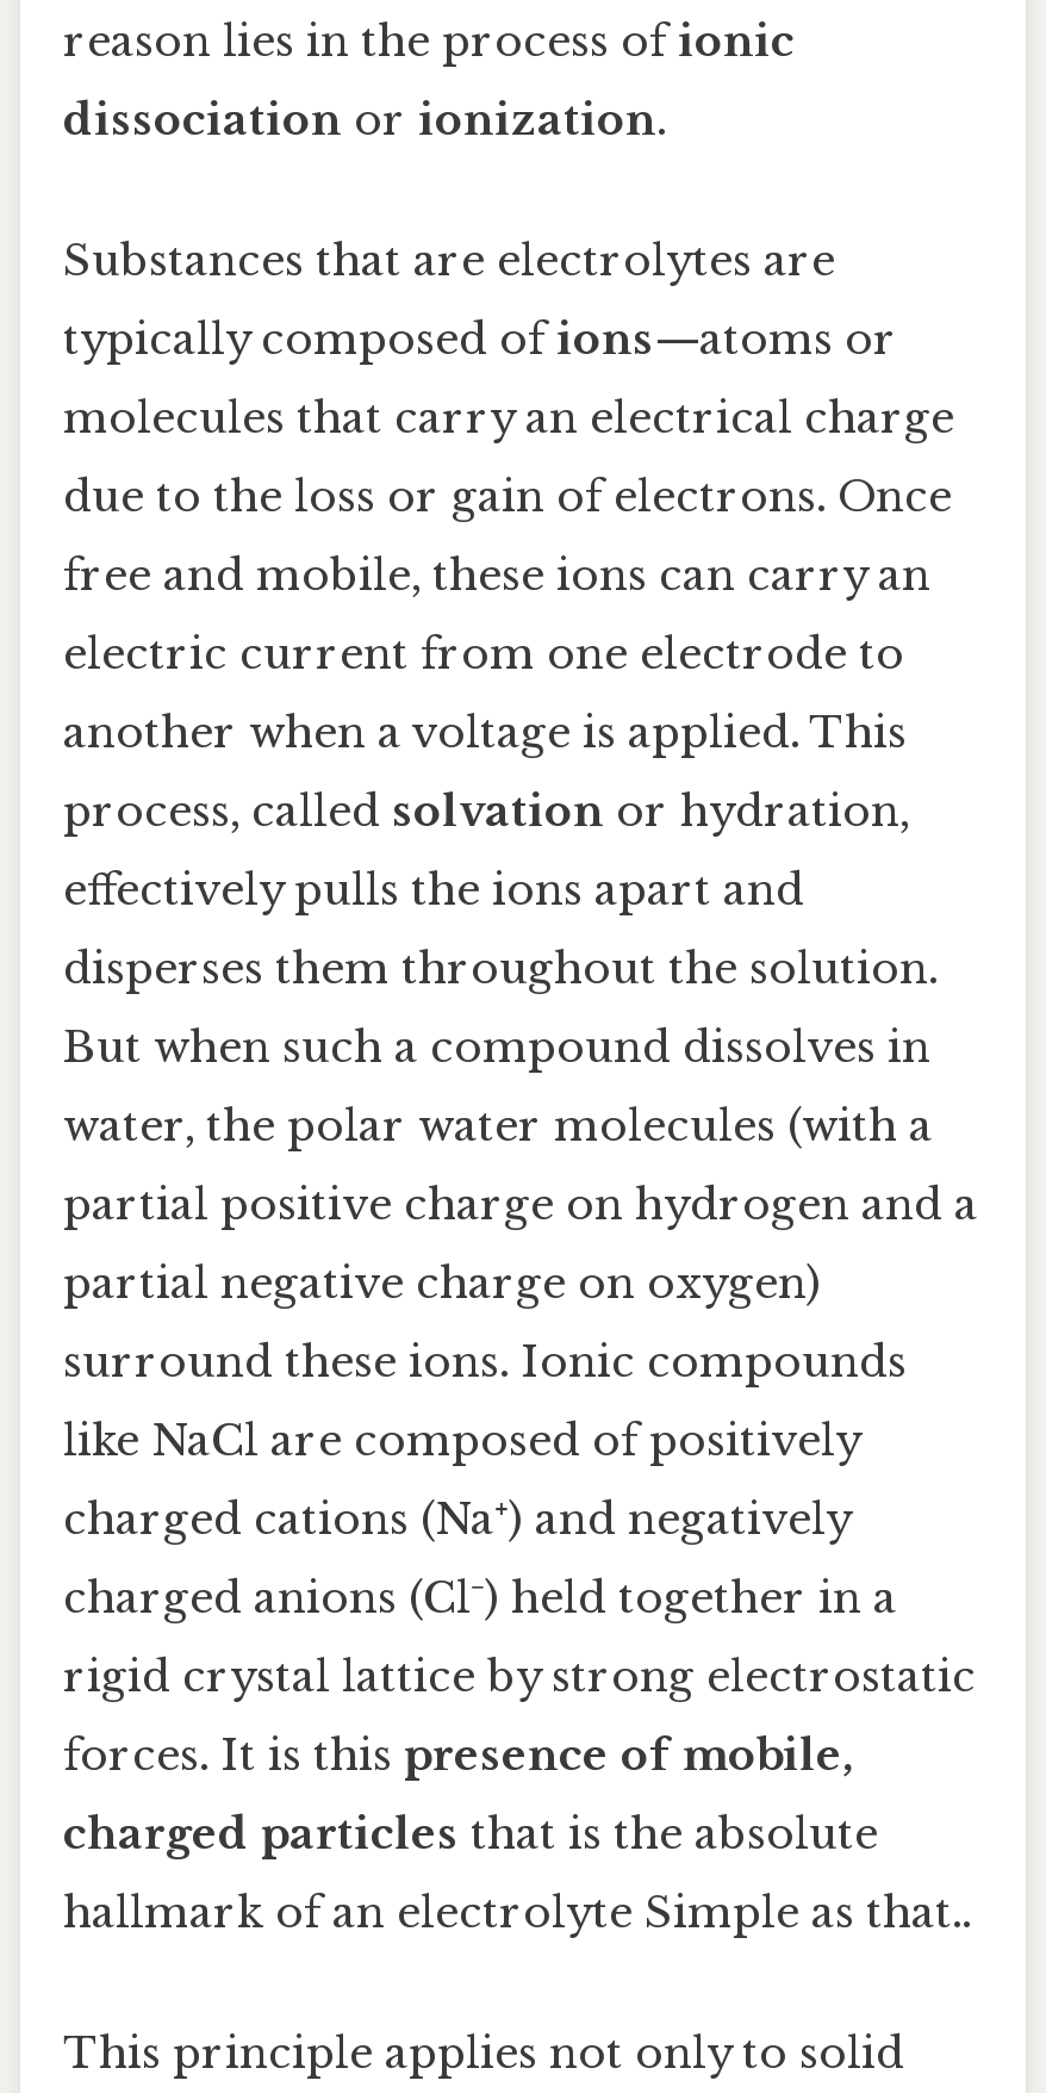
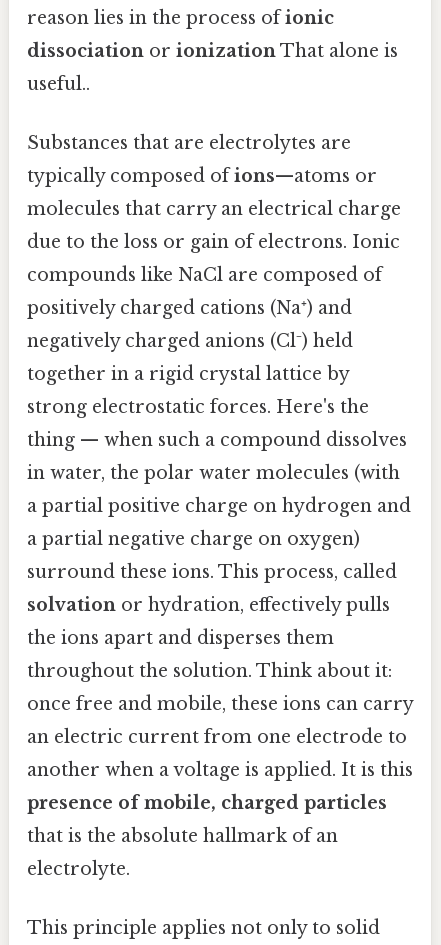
- dissociation or ionization.
+ dissociation or ionization That alone is
+ useful..

- due to the loss or gain of electrons. Once
- free and mobile, these ions can carry an
- electric current from one electrode to
- another when a voltage is applied. This
- process, called solvation or hydration,
- effectively pulls the ions apart and
- disperses them throughout the solution.
- But when such a compound dissolves in
- water, the polar water molecules (with a
- partial positive charge on hydrogen and a
- partial negative charge on oxygen)
- surround these ions. Ionic compounds
- like NaCl are composed of positively
- charged cations (Na⁺) and negatively
- charged anions (Cl⁻) held together in a
- rigid crystal lattice by strong electrostatic
- forces. It is this presence of mobile,
- charged particles that is the absolute
- hallmark of an electrolyte Simple as that..
+ due to the loss or gain of electrons. Ionic
+ compounds like NaCl are composed of
+ positively charged cations (Na⁺) and
+ negatively charged anions (Cl⁻) held
+ together in a rigid crystal lattice by
+ strong electrostatic forces. Here's the
+ thing — when such a compound dissolves
+ in water, the polar water molecules (with
+ a partial positive charge on hydrogen and
+ a partial negative charge on oxygen)
+ surround these ions. This process, called
+ solvation or hydration, effectively pulls
+ the ions apart and disperses them
+ throughout the solution. Think about it:
+ once free and mobile, these ions can carry
+ an electric current from one electrode to
+ another when a voltage is applied. It is this
+ presence of mobile, charged particles
+ that is the absolute hallmark of an
+ electrolyte.
